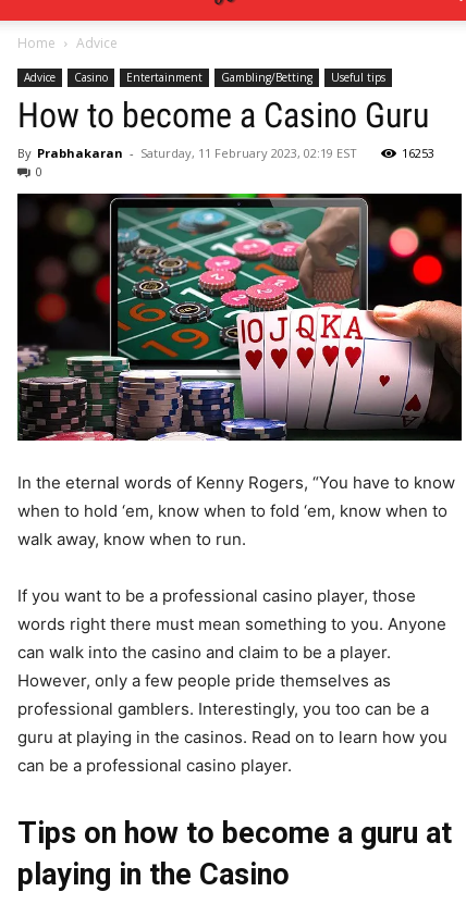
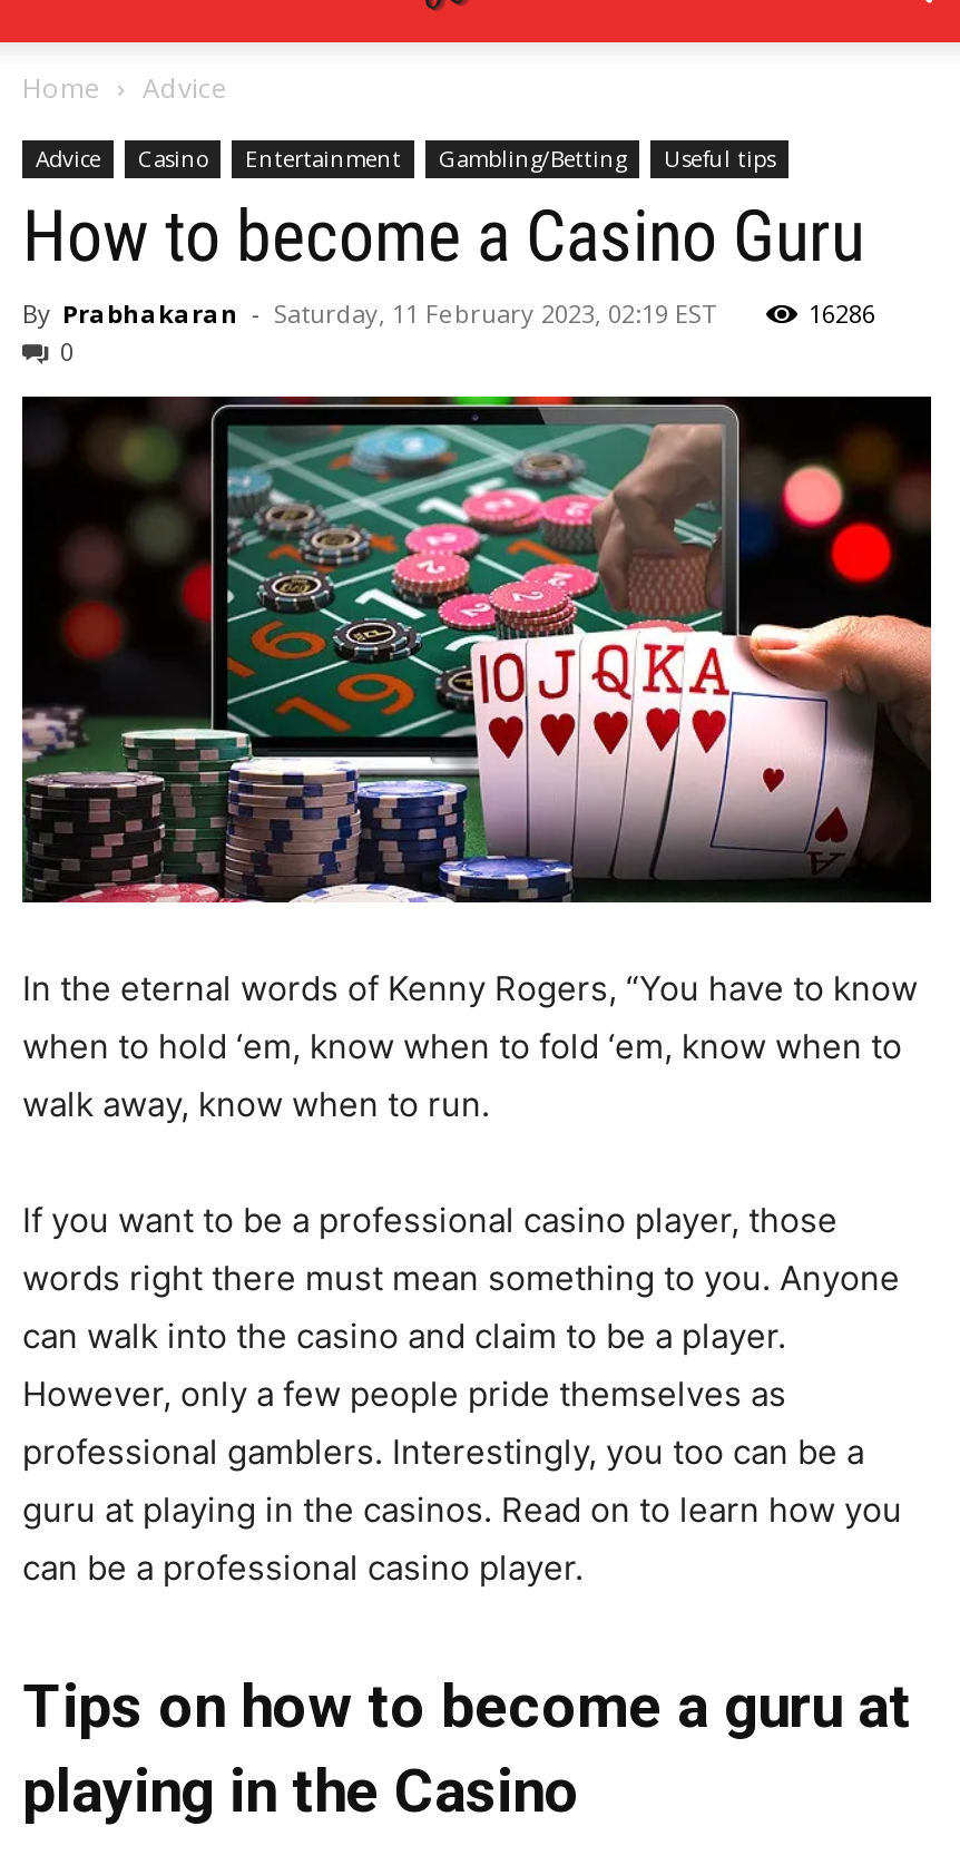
- 16253
+ 16286
